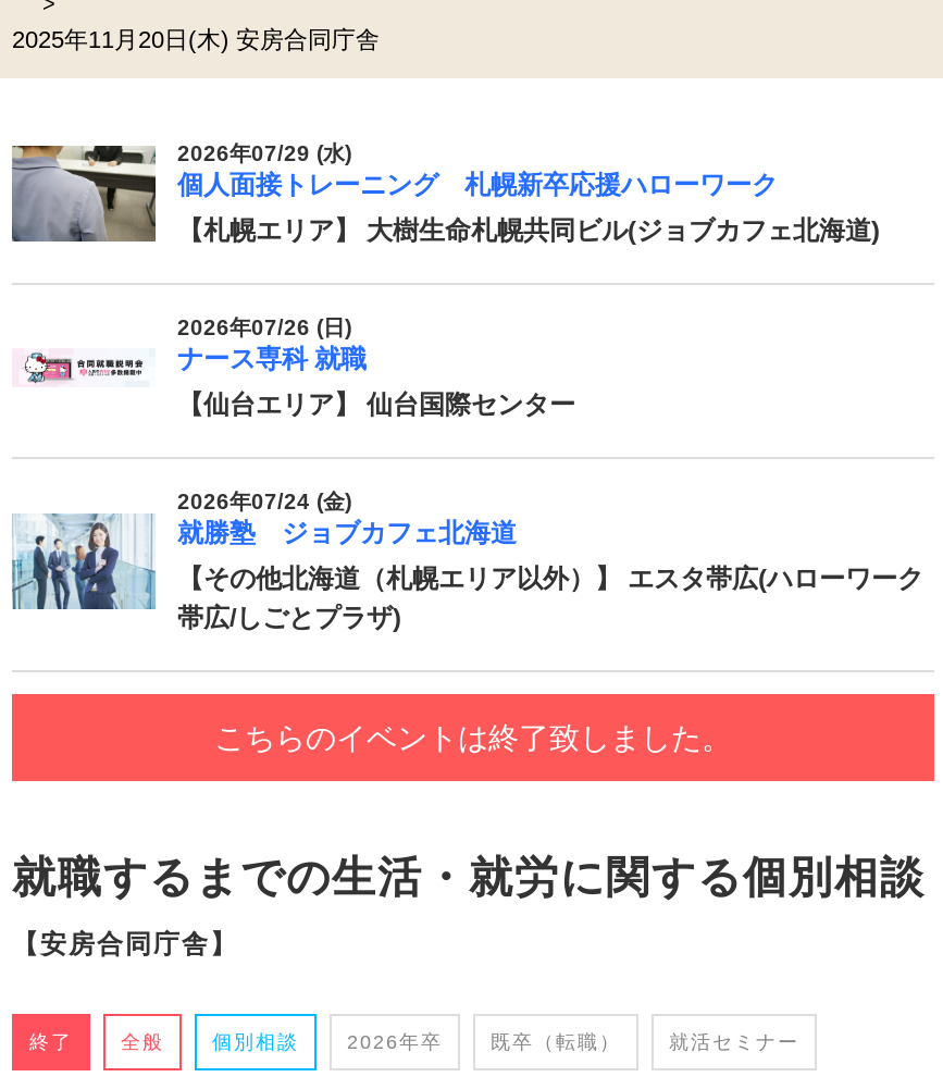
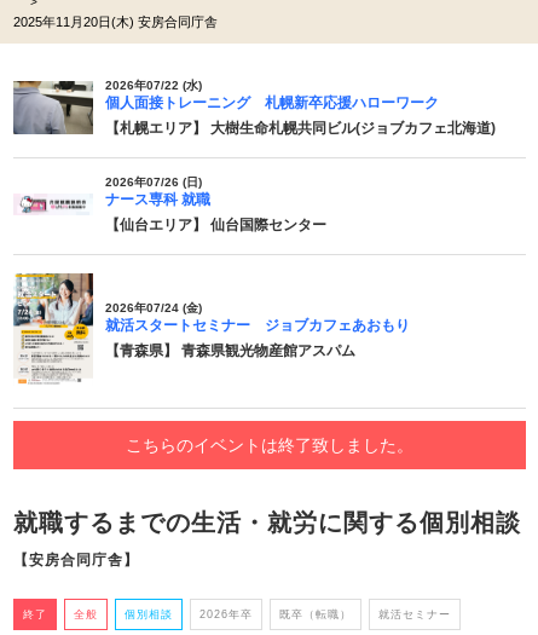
- 2026年07/29 (水)
+ 2026年07/22 (水)

- [image]
- 就勝塾 ジョブカフェ北海道
+ [image]
+ 就活スタートセミナー ジョブカフェあおもり

- 【その他北海道（札幌エリア以外）】 エスタ帯広(ハローワーク
- 帯広/しごとプラザ)
+ 【青森県】 青森県観光物産館アスパム
